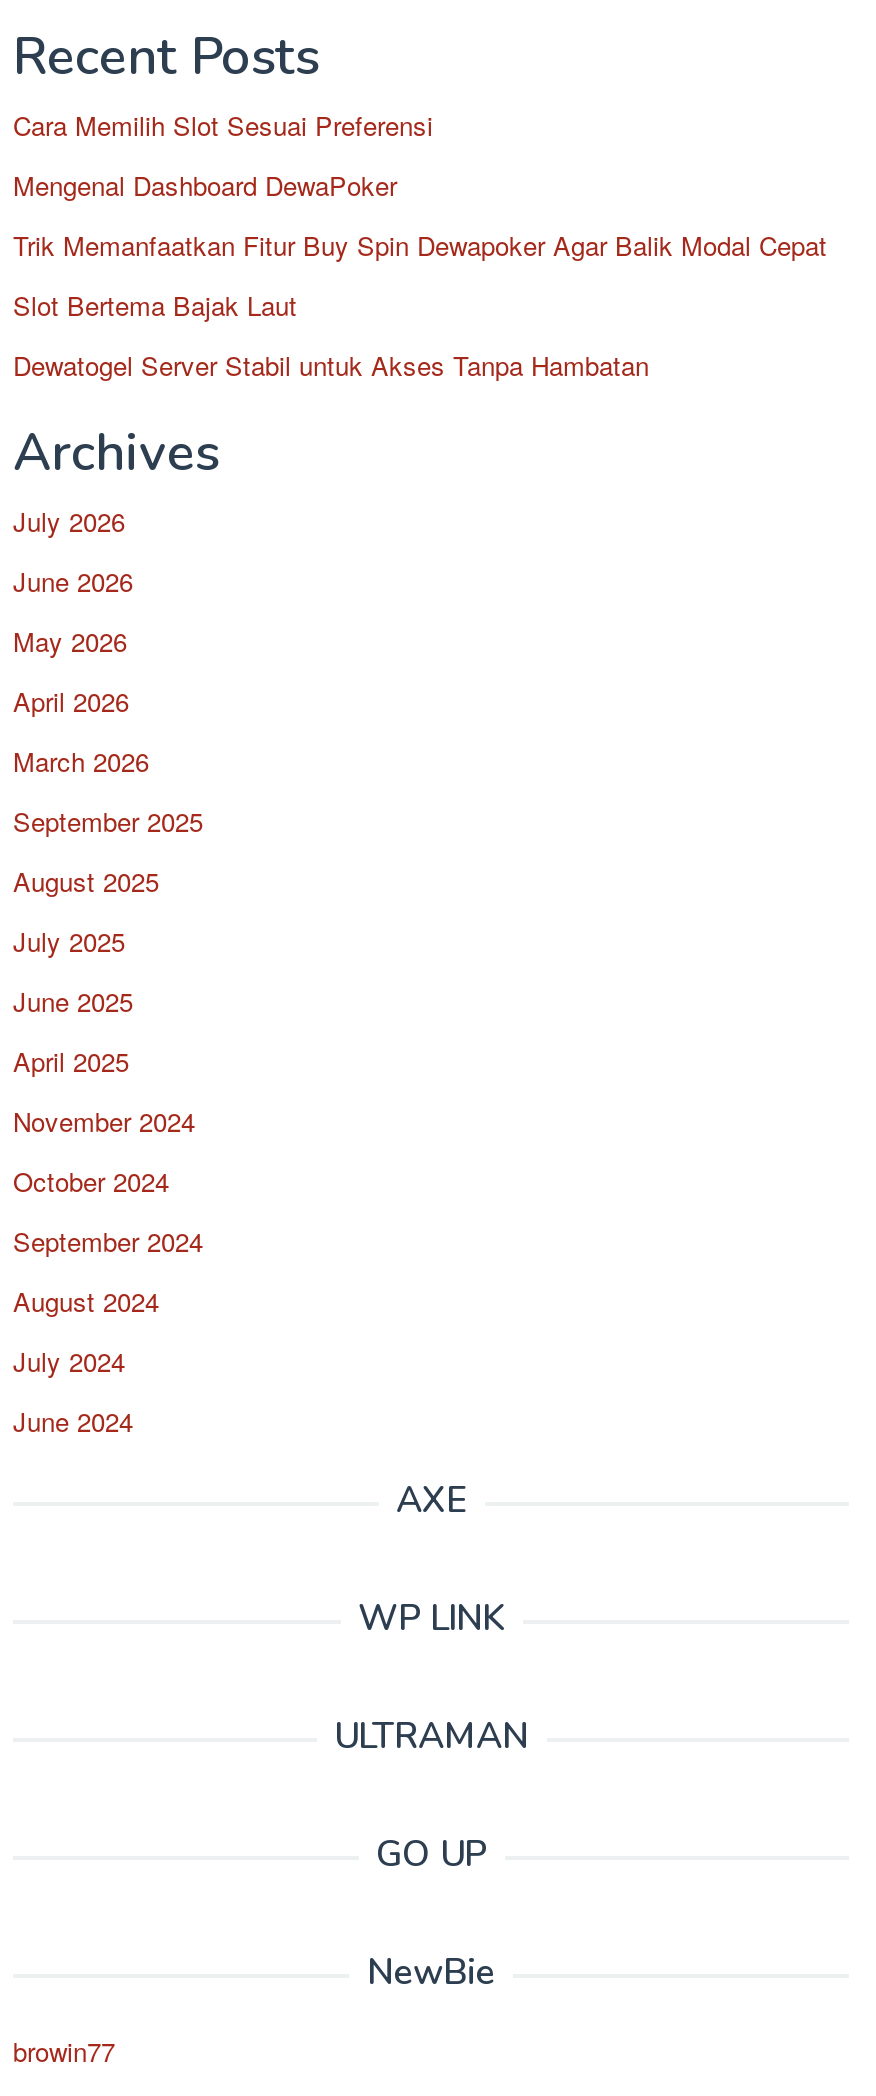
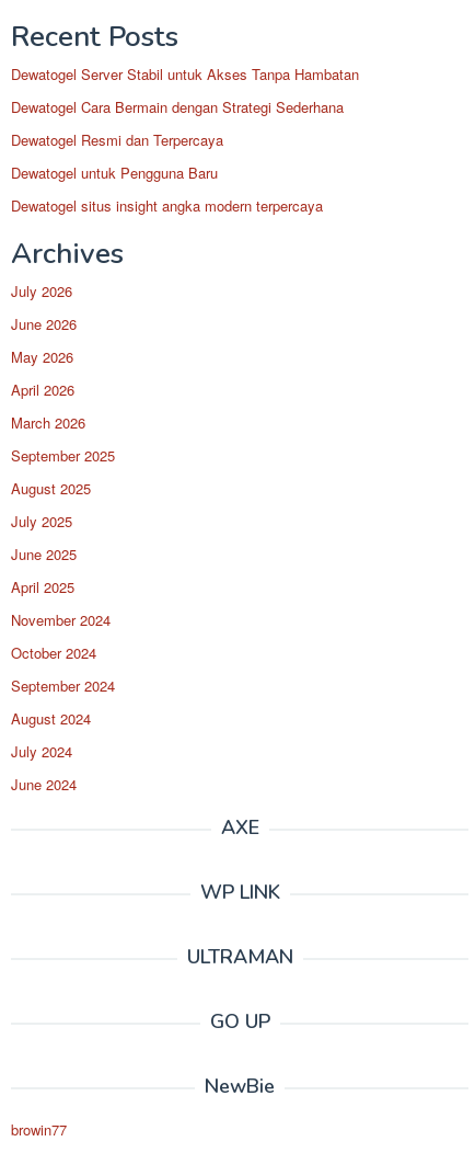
- Cara Memilih Slot Sesuai Preferensi
- Mengenal Dashboard DewaPoker
- Trik Memanfaatkan Fitur Buy Spin Dewapoker Agar Balik Modal Cepat
- Slot Bertema Bajak Laut

moved up: Dewatogel Server Stabil untuk Akses Tanpa Hambatan

+ Dewatogel Cara Bermain dengan Strategi Sederhana
+ Dewatogel Resmi dan Terpercaya
+ Dewatogel untuk Pengguna Baru
+ Dewatogel situs insight angka modern terpercaya
